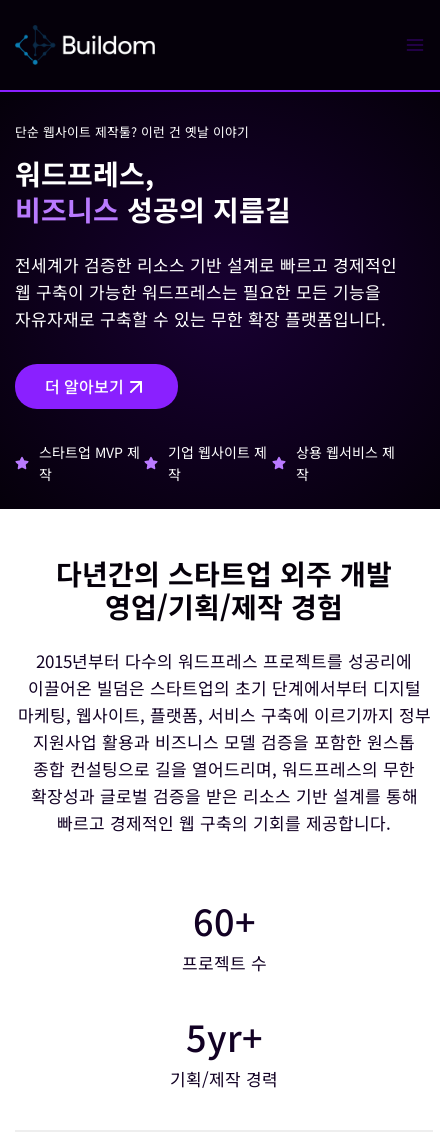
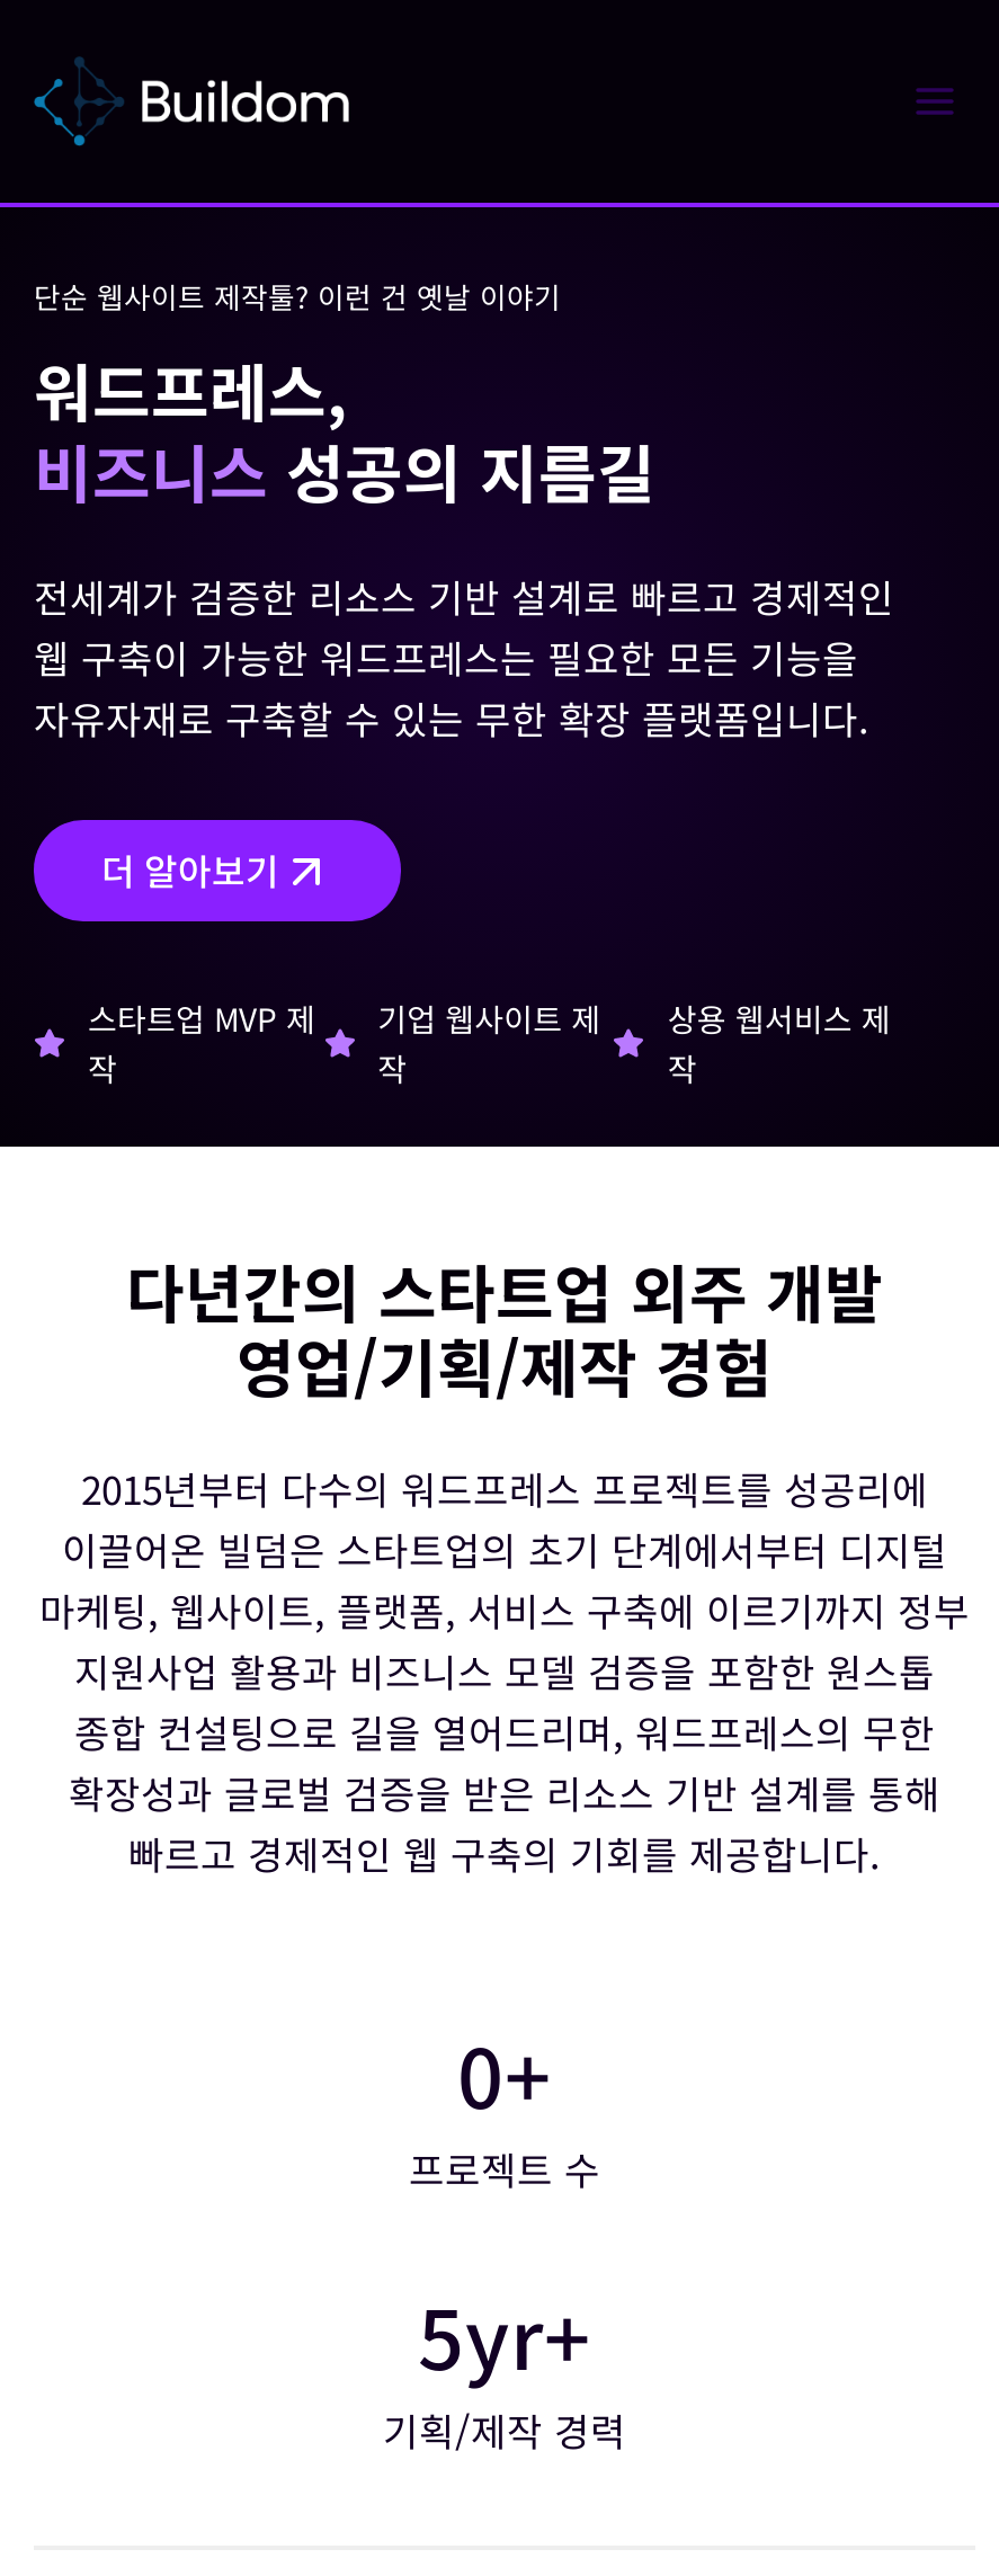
- 60+
+ 0+
